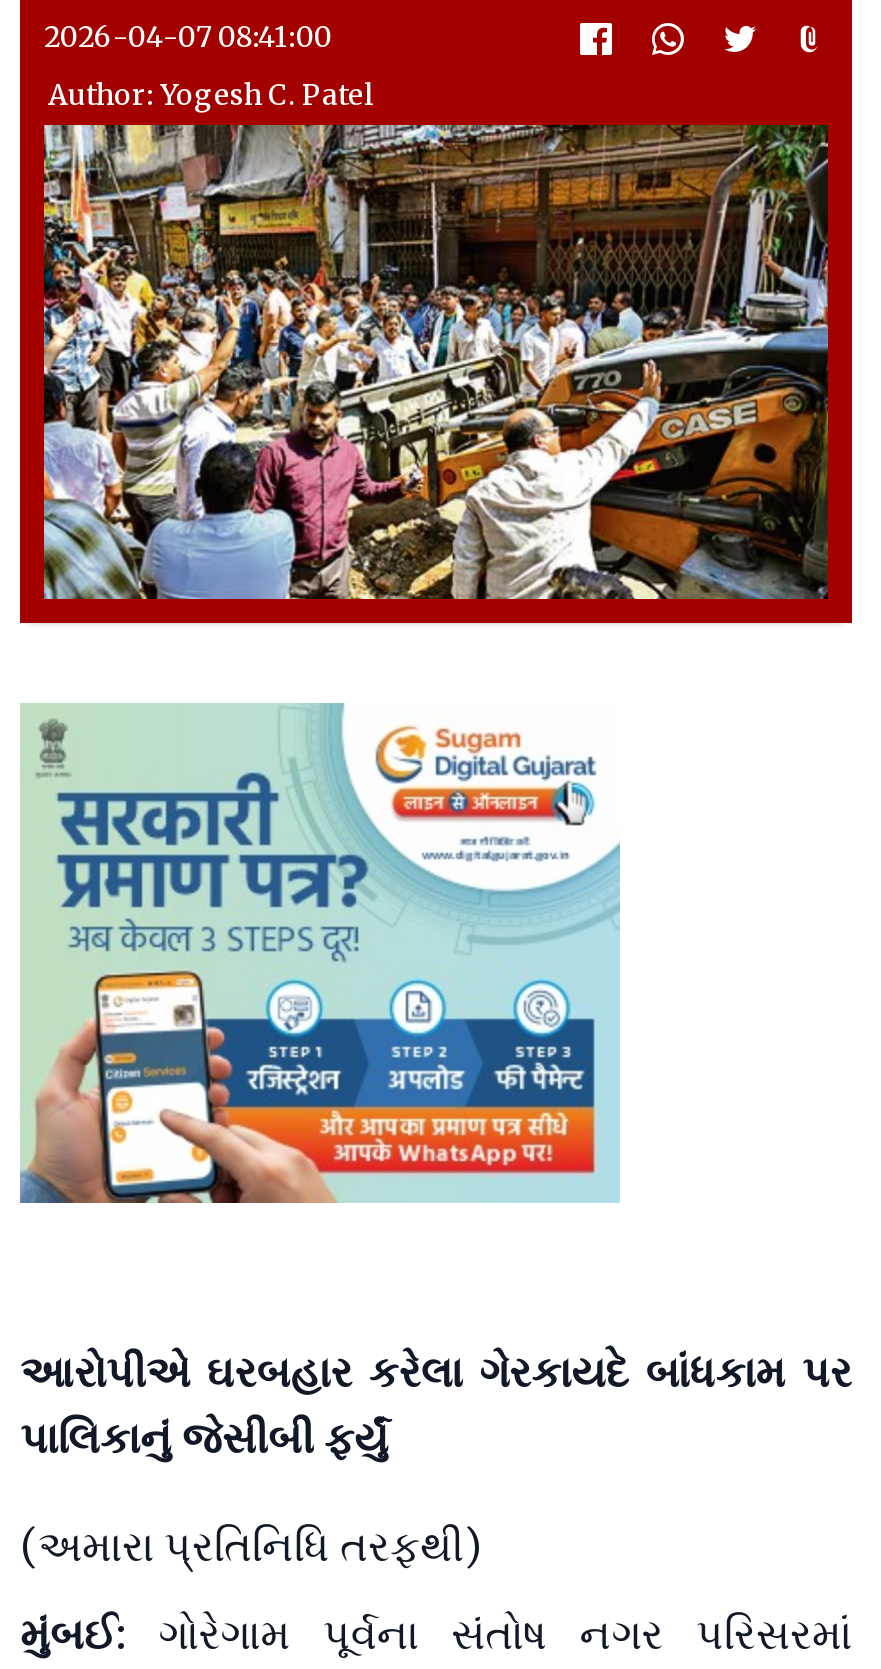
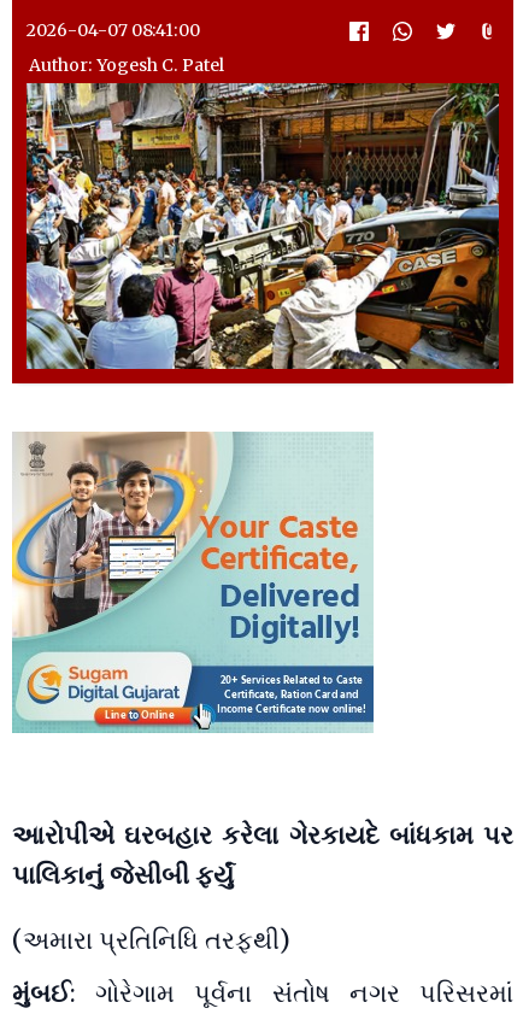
- [image]
+ [image]
